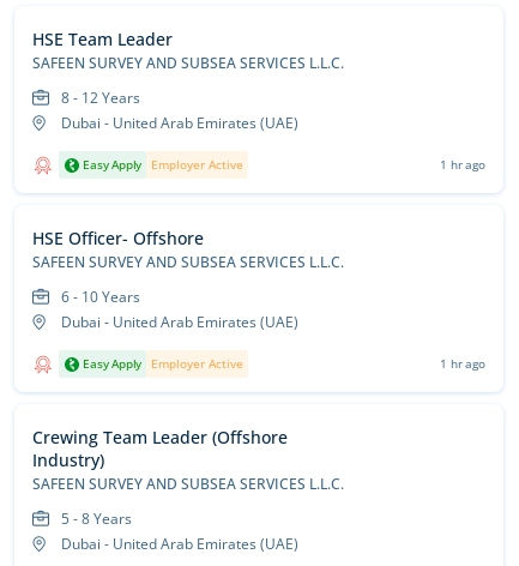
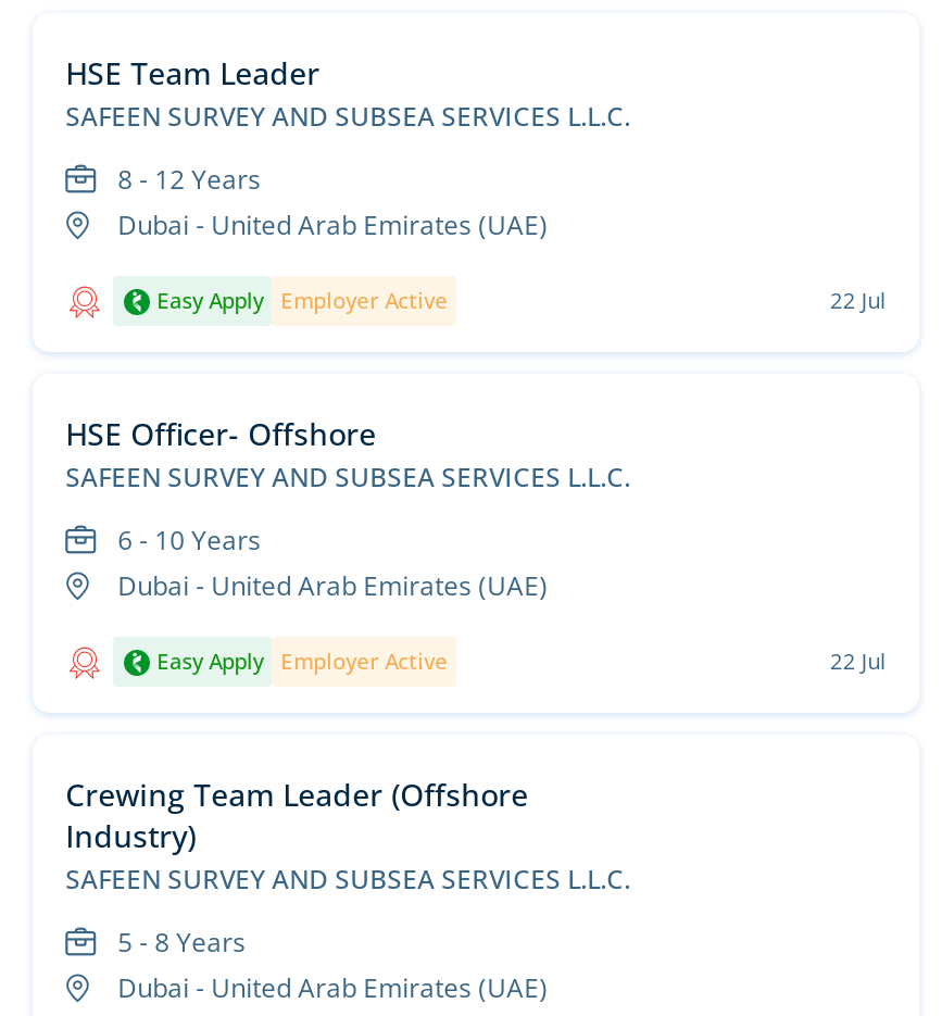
- 1 hr ago
+ 22 Jul

- 1 hr ago
+ 22 Jul
